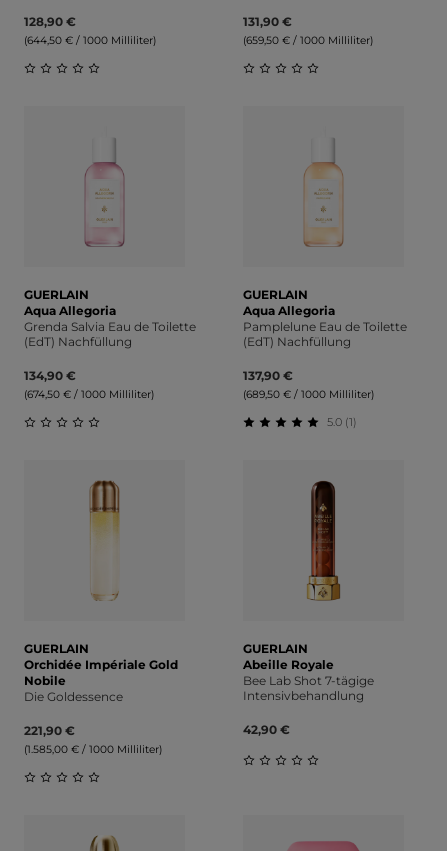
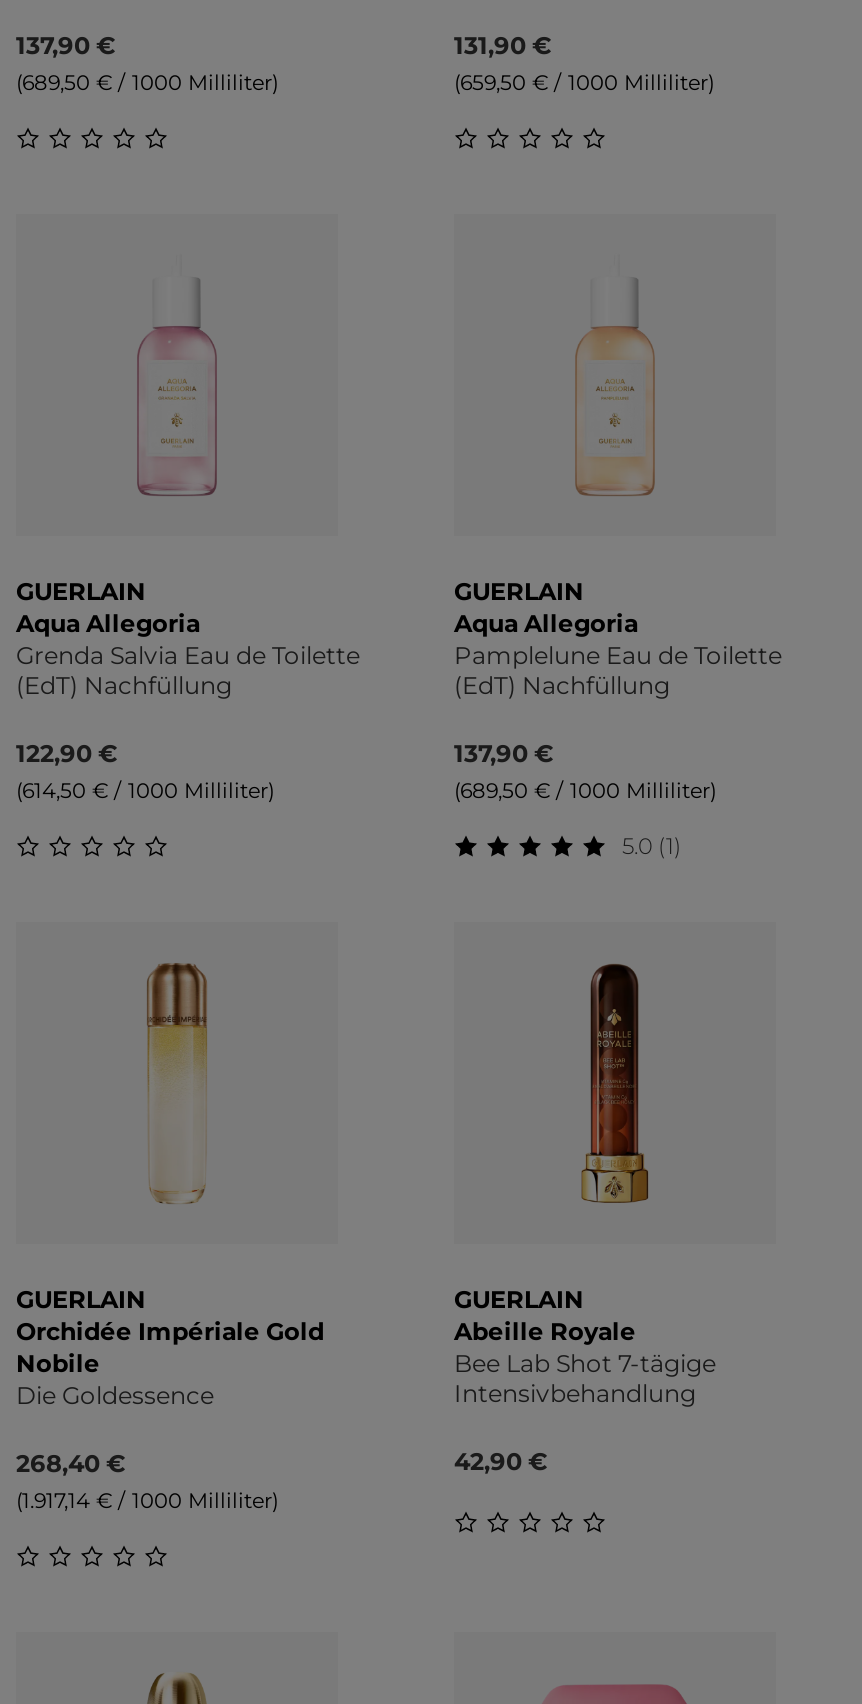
- 128,90 €
+ 137,90 €

- (644,50 € / 1000 Milliliter)
+ (689,50 € / 1000 Milliliter)

- 134,90 €
+ 122,90 €

- (674,50 € / 1000 Milliliter)
+ (614,50 € / 1000 Milliliter)

- 221,90 €
+ 268,40 €

- (1.585,00 € / 1000 Milliliter)
+ (1.917,14 € / 1000 Milliliter)
